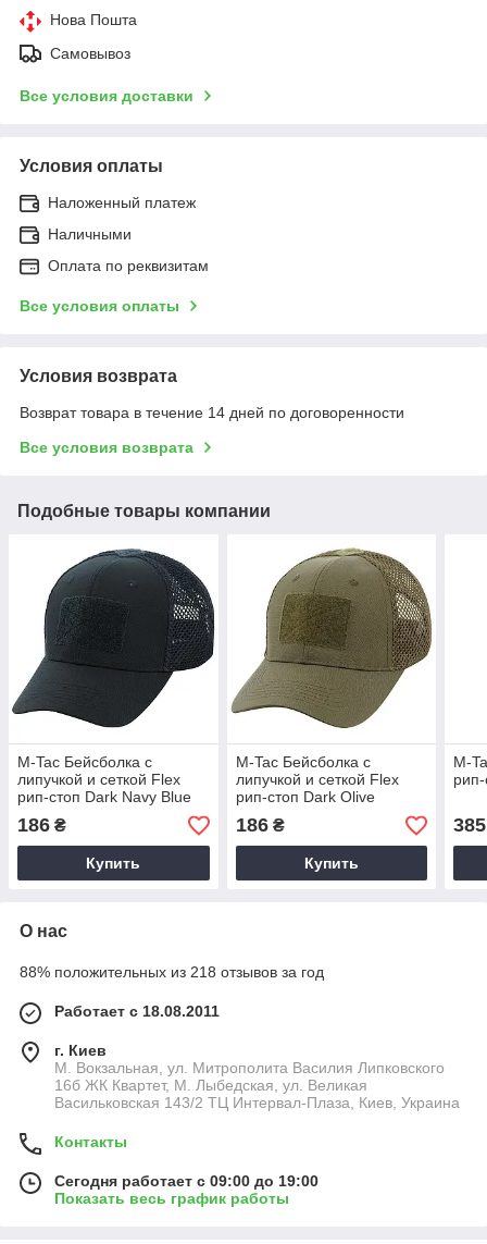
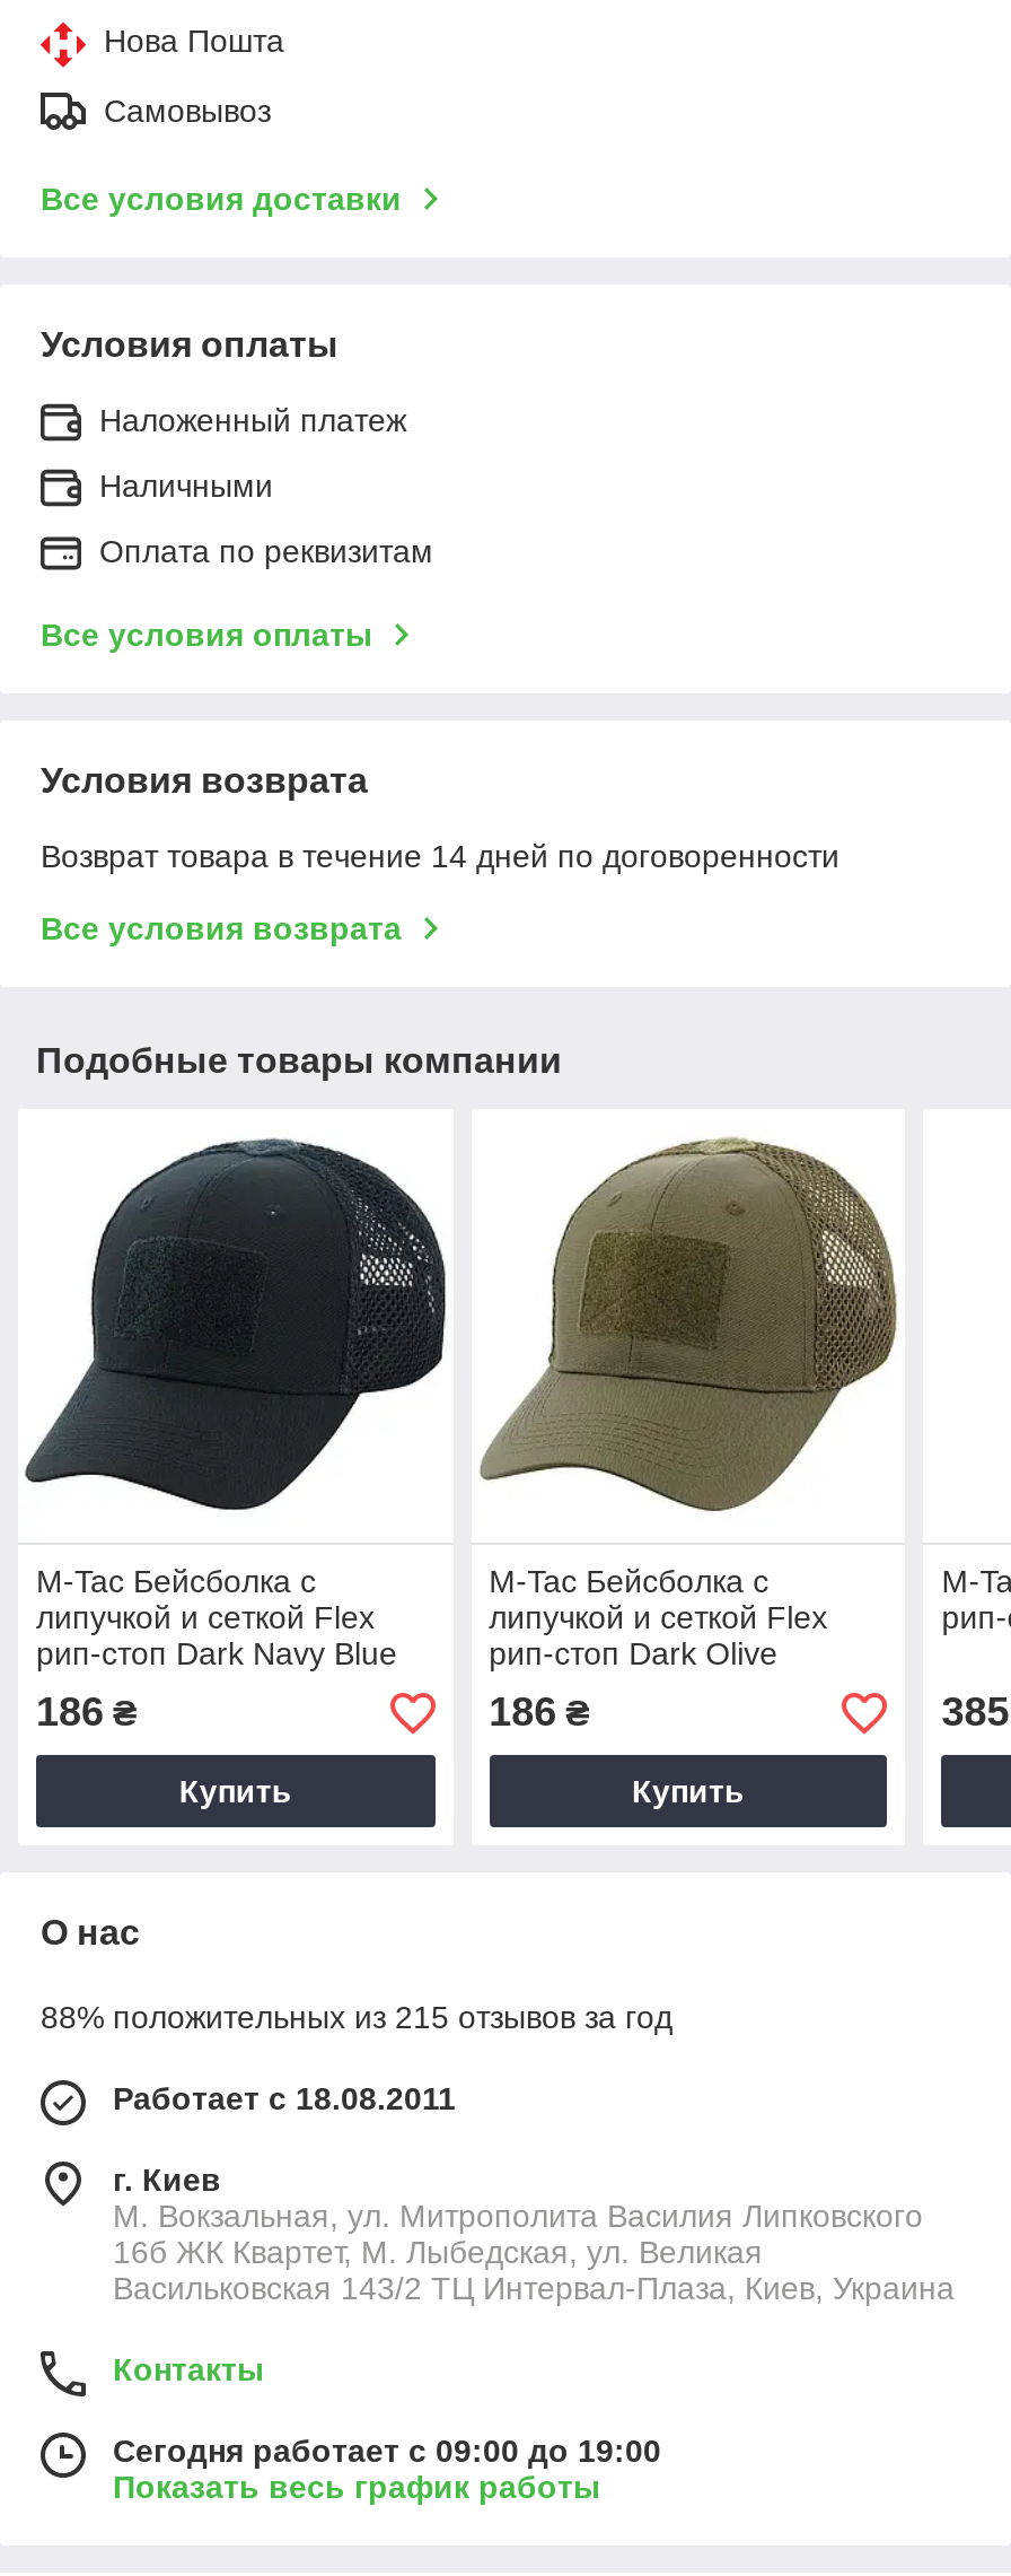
- 88% положительных из 218 отзывов за год
+ 88% положительных из 215 отзывов за год
